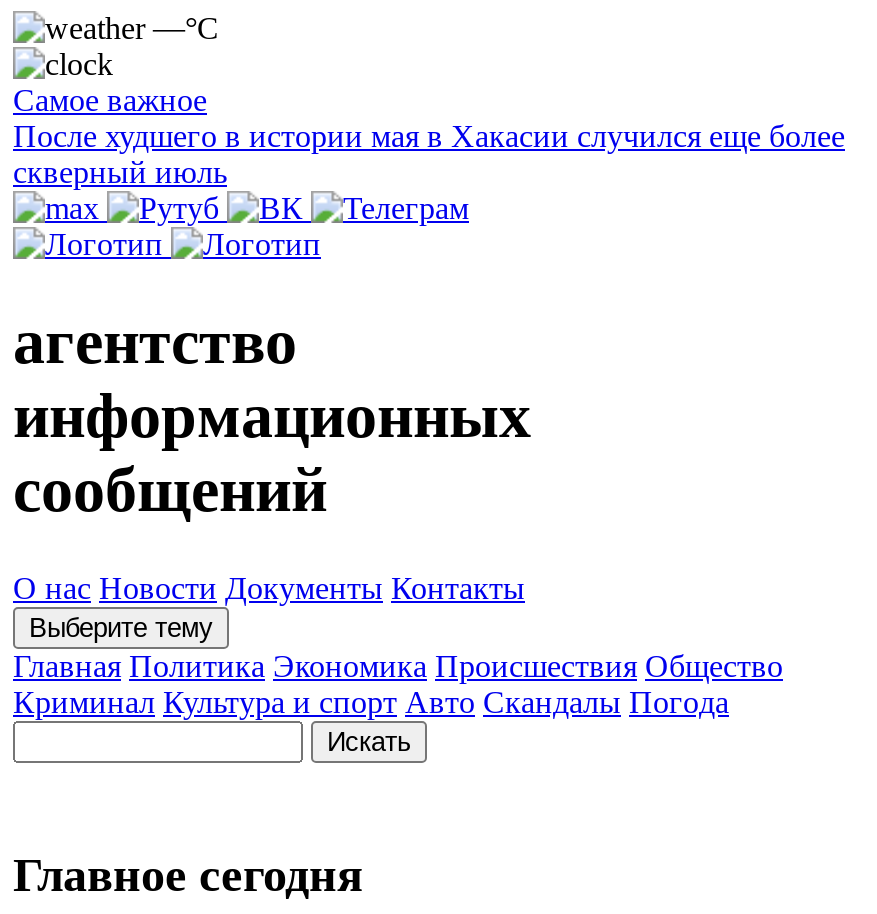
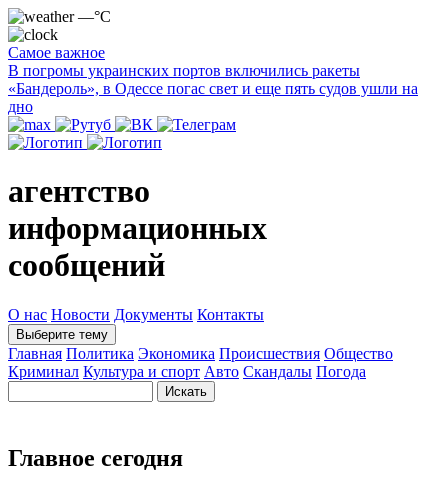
- После худшего в истории мая в Хакасии случился еще более
- скверный июль
+ В погромы украинских портов включились ракеты
+ «Бандероль», в Одессе погас свет и еще пять судов ушли на
+ дно
